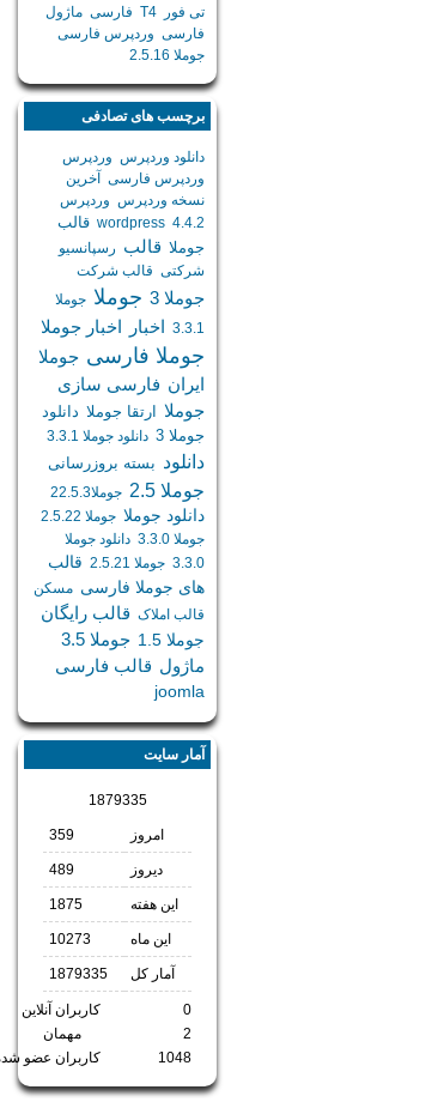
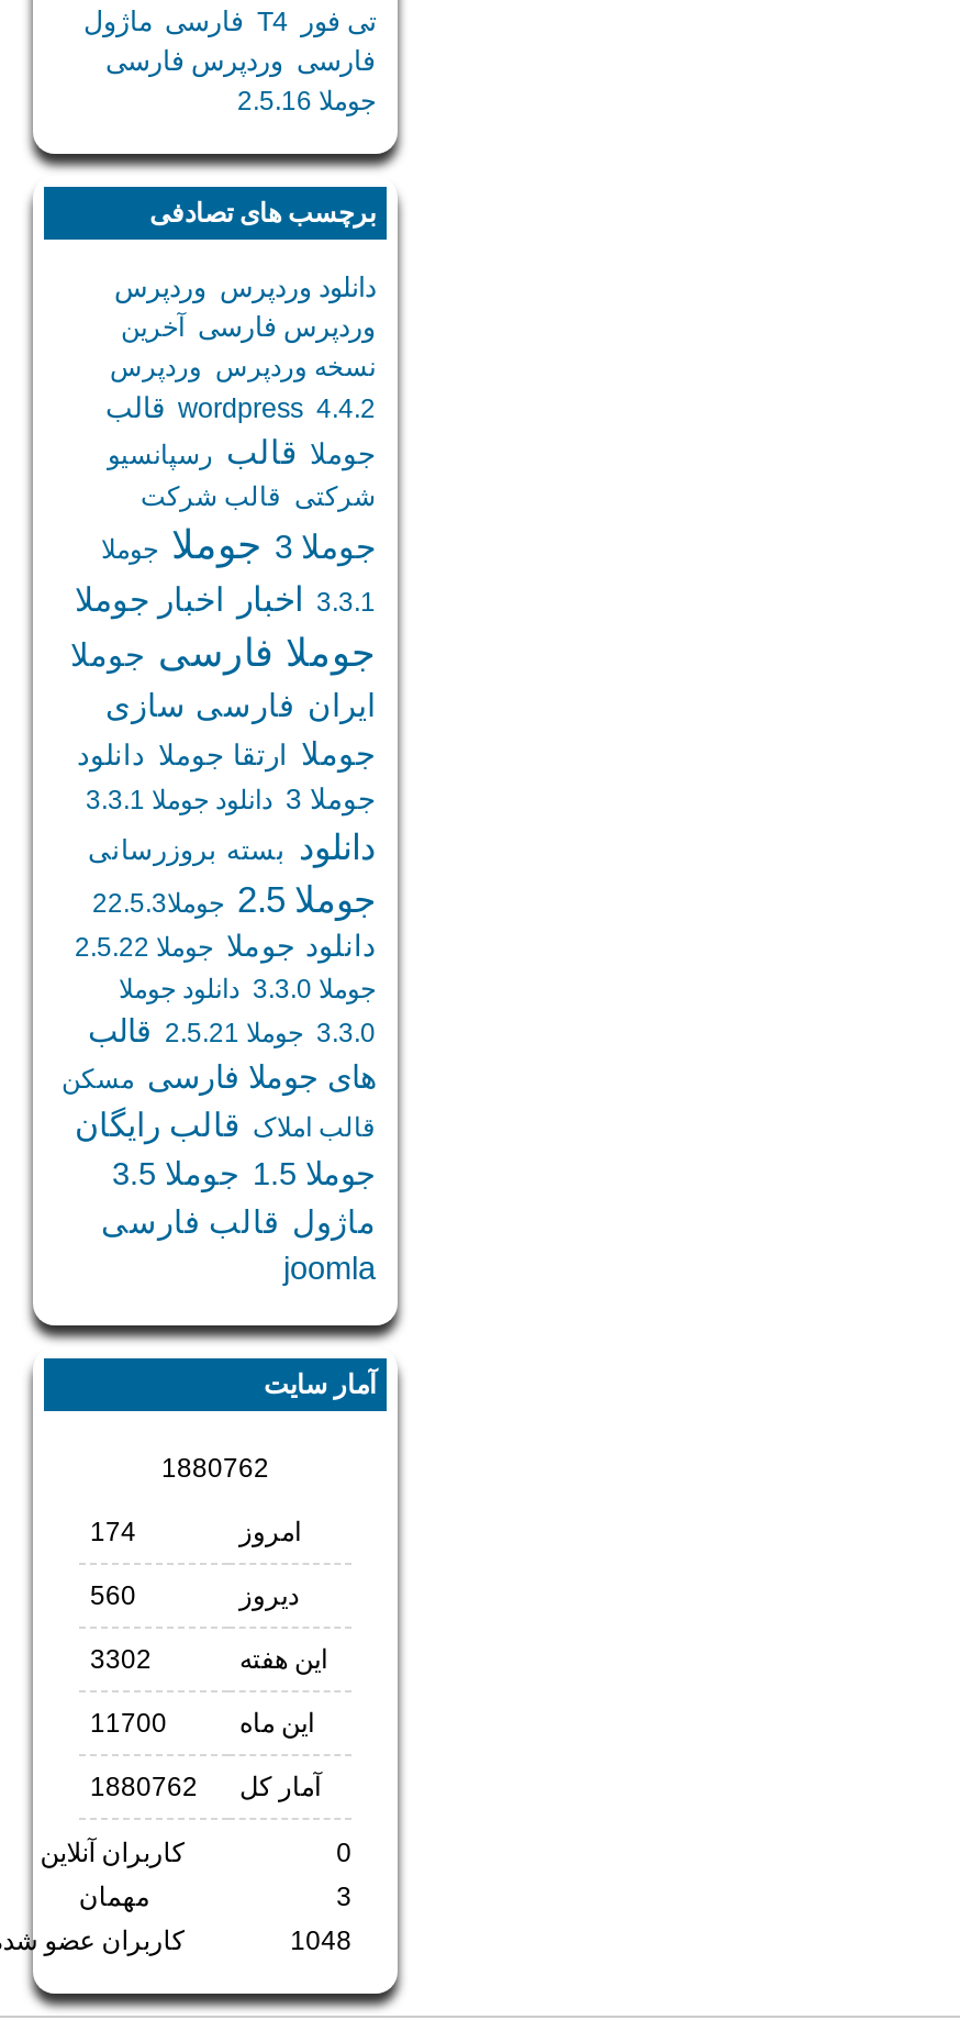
- 1879335
+ 1880762

- 359
+ 174

- 489
+ 560

- 1875
+ 3302

- 10273
+ 11700

- آمار کل 1879335
+ آمار کل 1880762

- 2
+ 3
